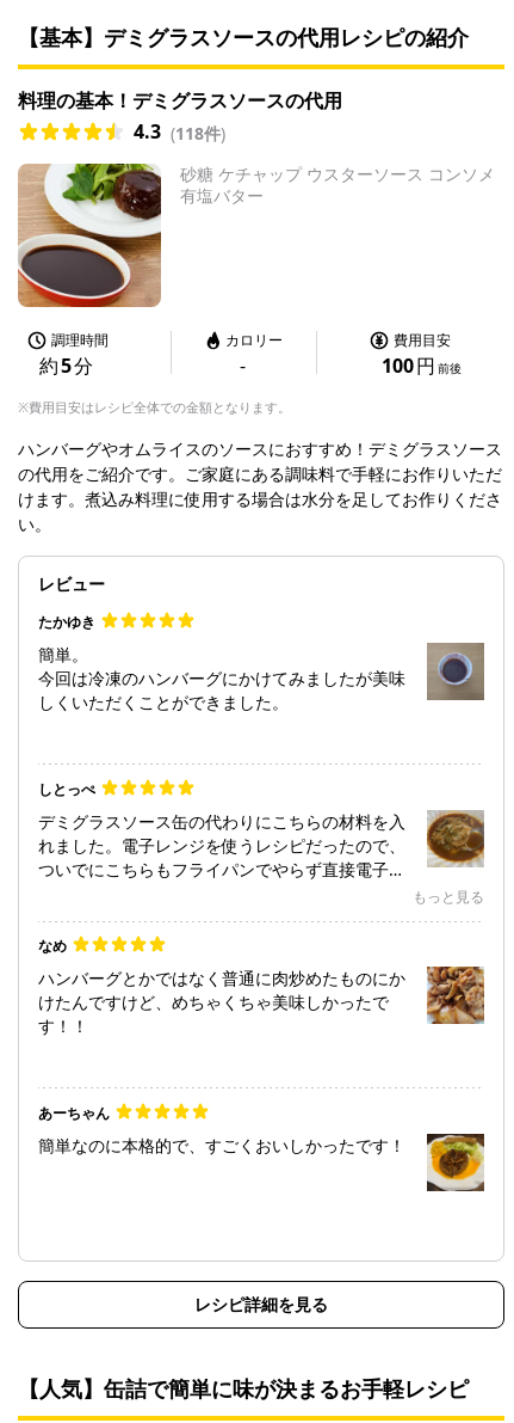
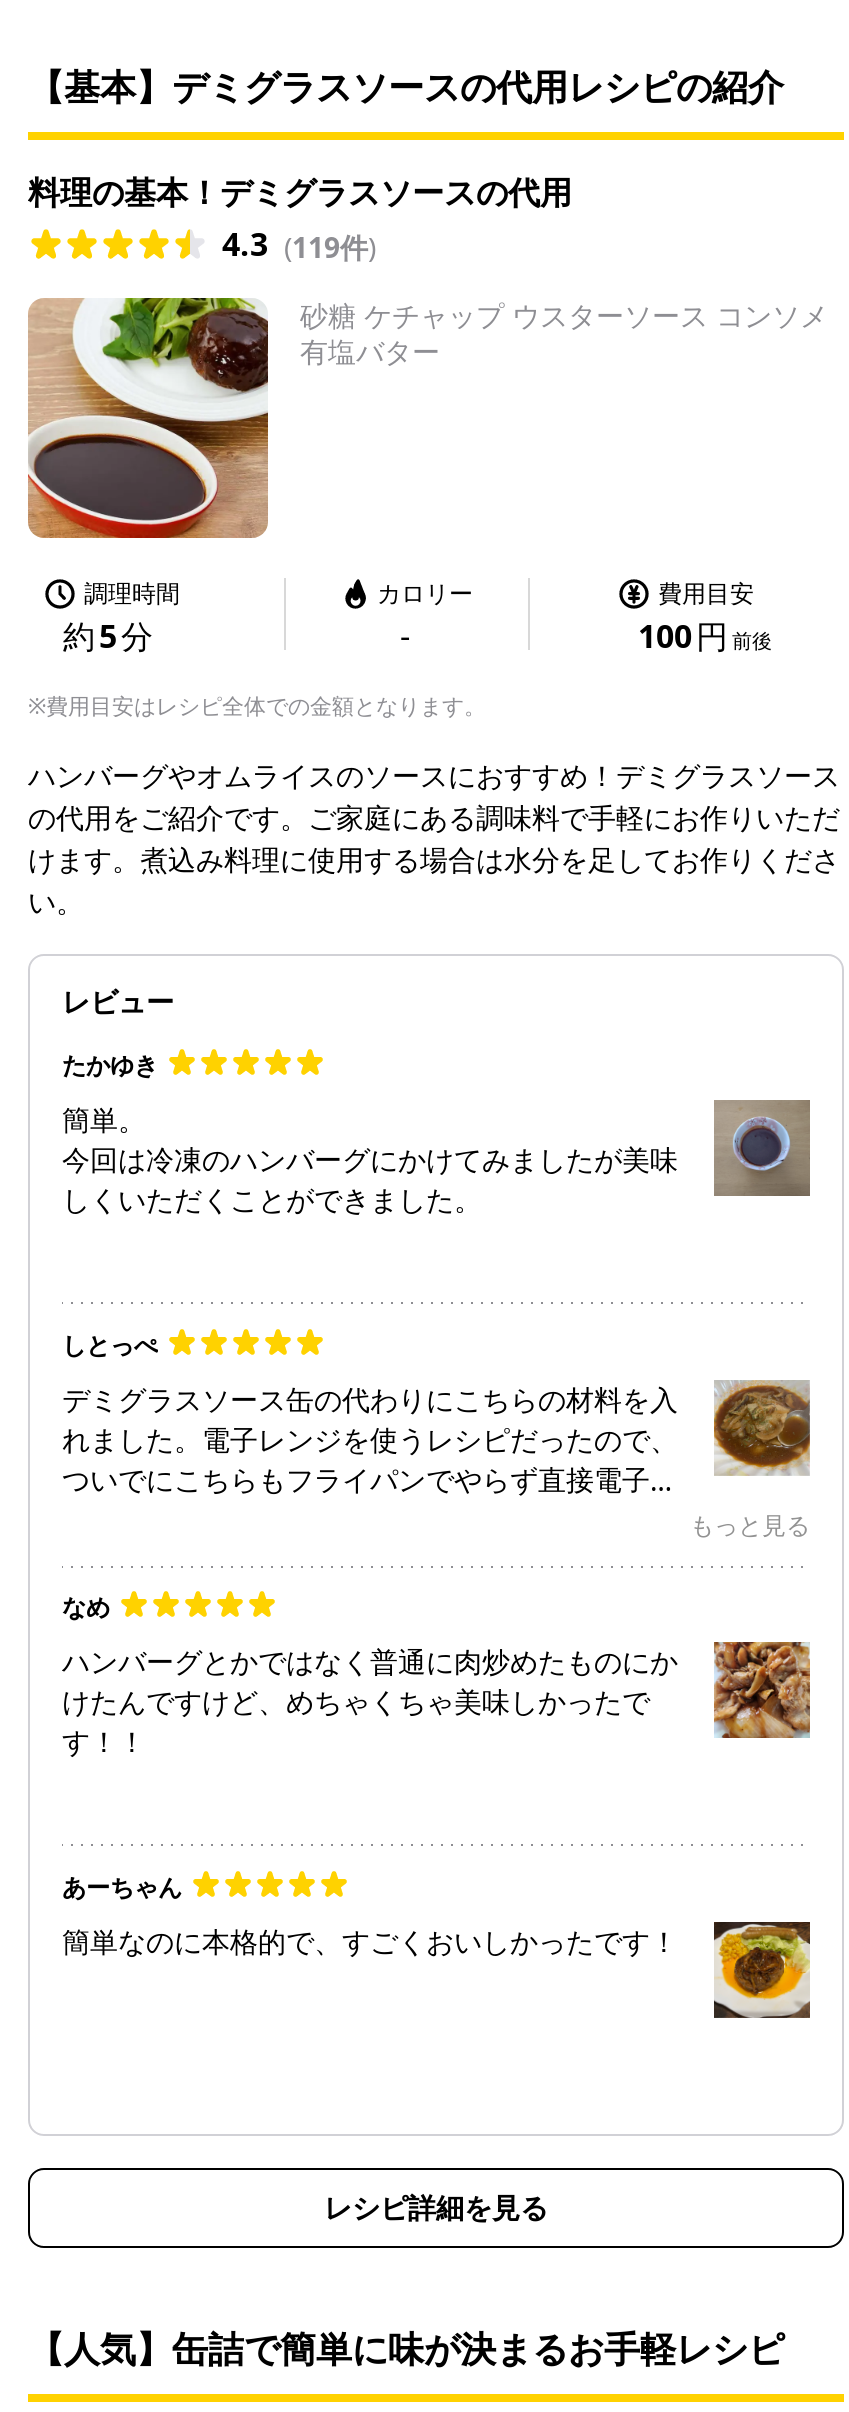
- 4.3 (118件)
+ 4.3 (119件)
